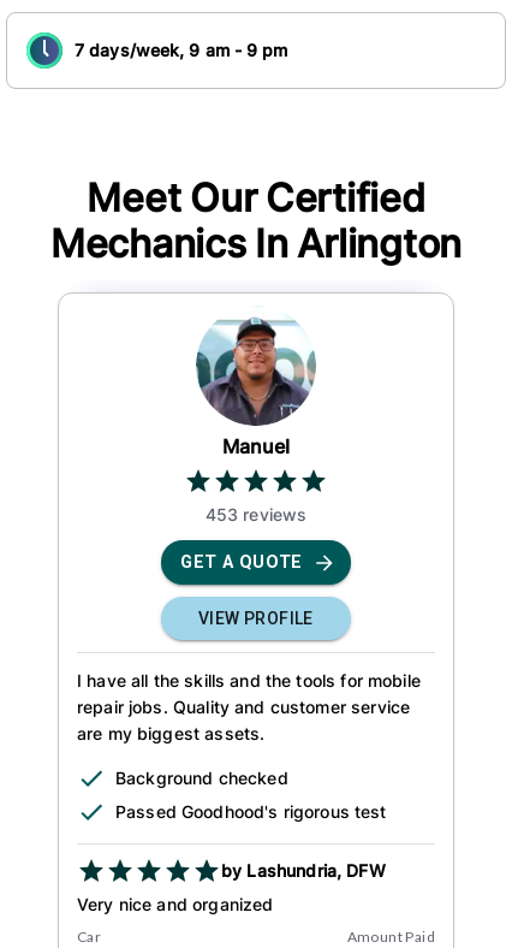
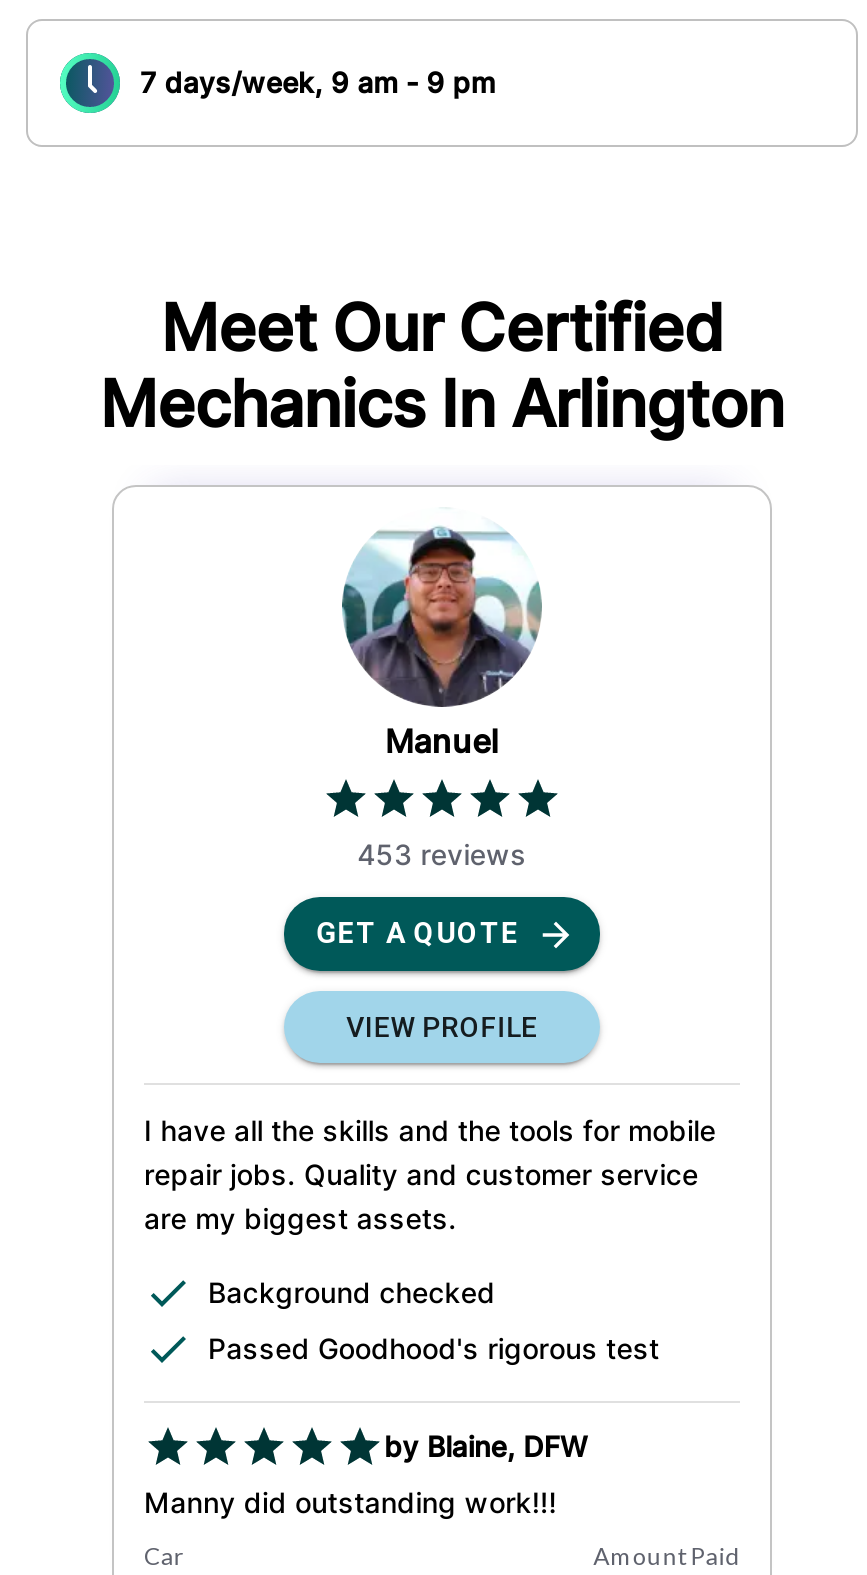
- by Lashundria, DFW
+ by Blaine, DFW

- Very nice and organized
+ Manny did outstanding work!!!
